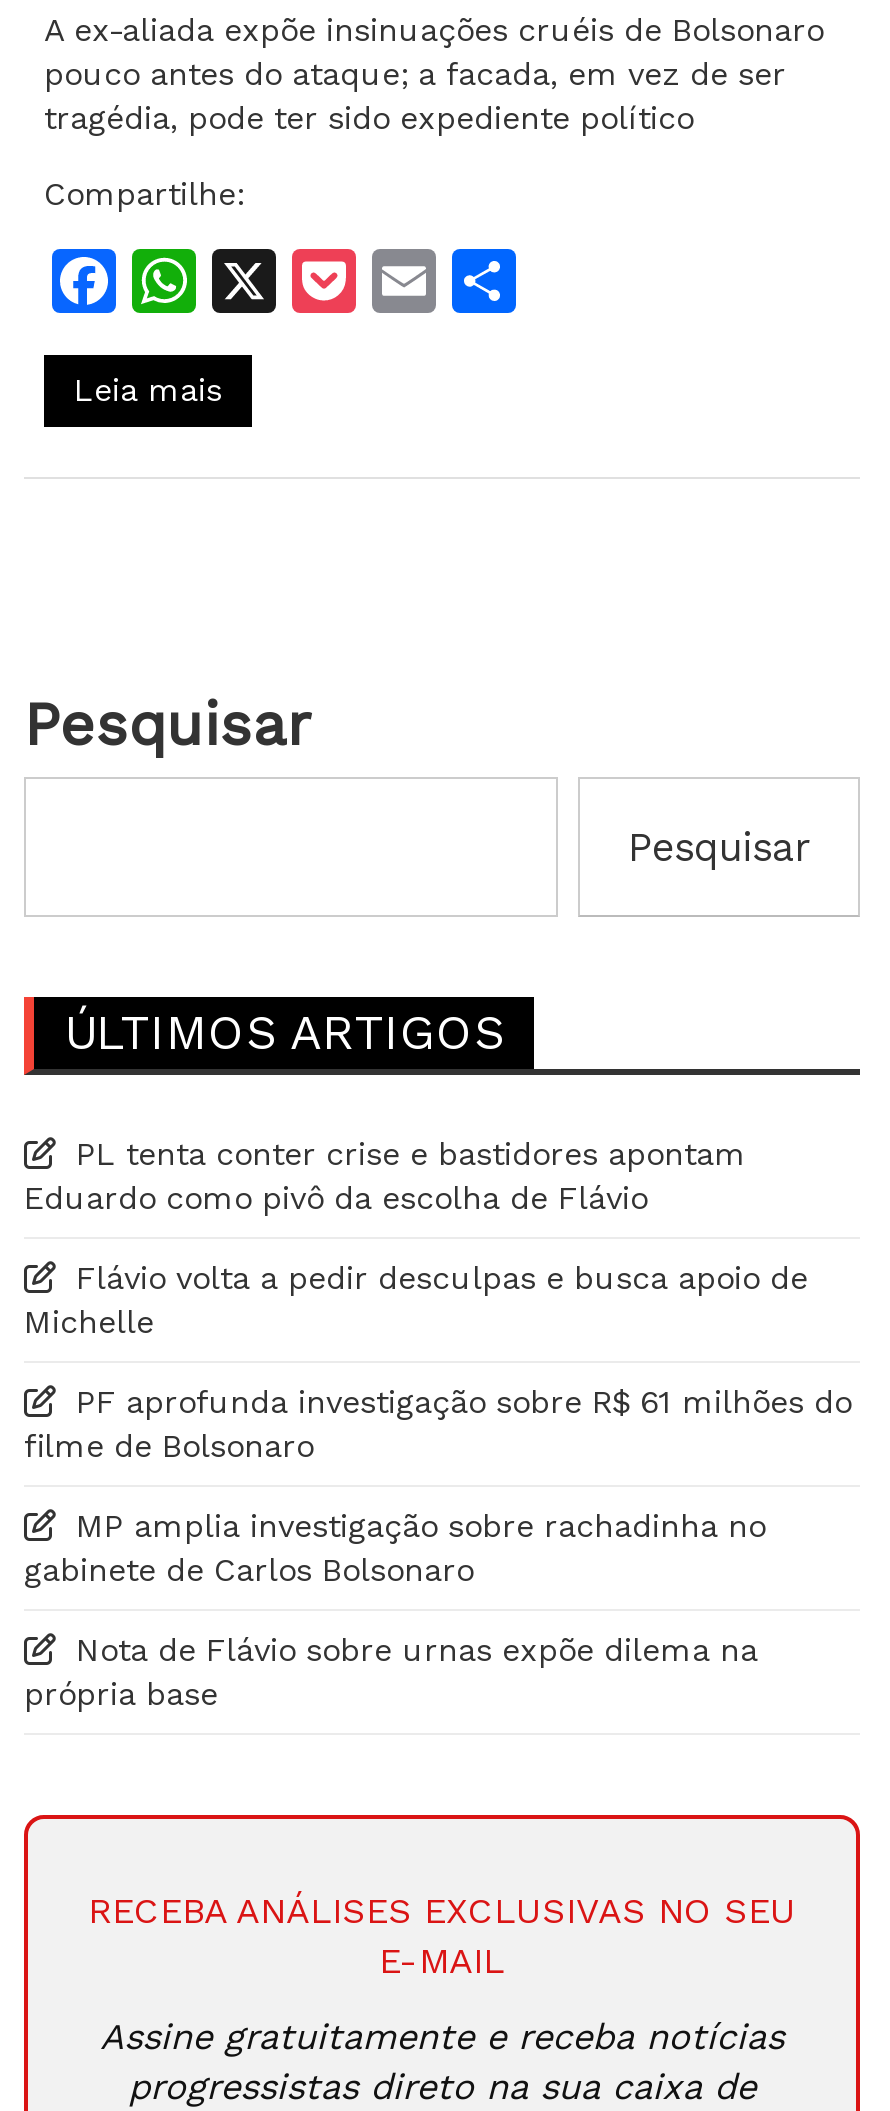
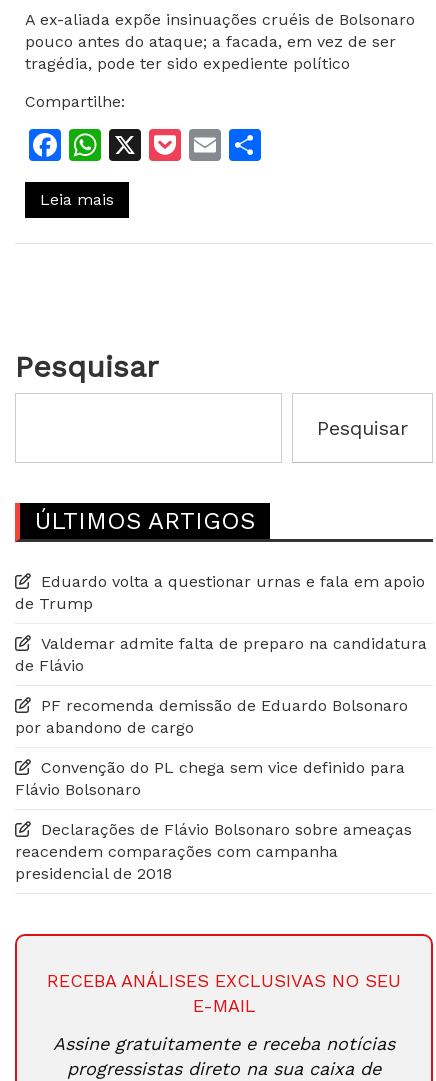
- PL tenta conter crise e bastidores apontam
- Eduardo como pivô da escolha de Flávio
+ Eduardo volta a questionar urnas e fala em apoio
+ de Trump

- Flávio volta a pedir desculpas e busca apoio de
- Michelle
+ Valdemar admite falta de preparo na candidatura
+ de Flávio

- PF aprofunda investigação sobre R$ 61 milhões do
- filme de Bolsonaro
+ PF recomenda demissão de Eduardo Bolsonaro
+ por abandono de cargo

- MP amplia investigação sobre rachadinha no
- gabinete de Carlos Bolsonaro
+ Convenção do PL chega sem vice definido para
+ Flávio Bolsonaro

- Nota de Flávio sobre urnas expõe dilema na
- própria base
+ Declarações de Flávio Bolsonaro sobre ameaças
+ reacendem comparações com campanha
+ presidencial de 2018
